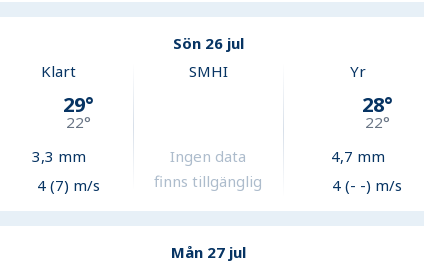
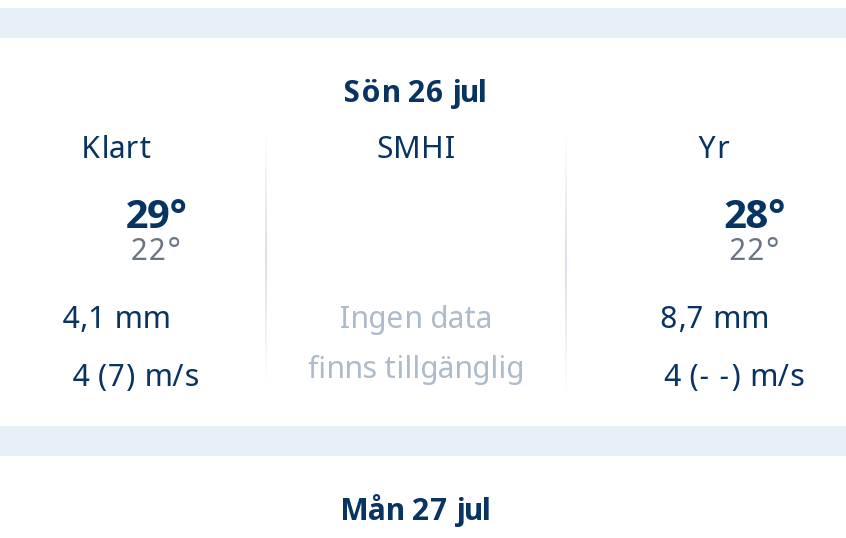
- 3,3 mm
+ 4,1 mm

- 4,7 mm
+ 8,7 mm
